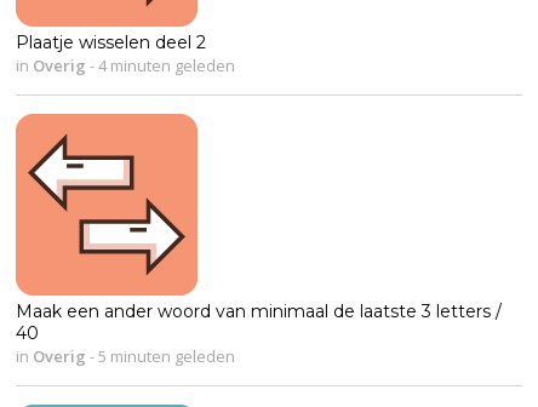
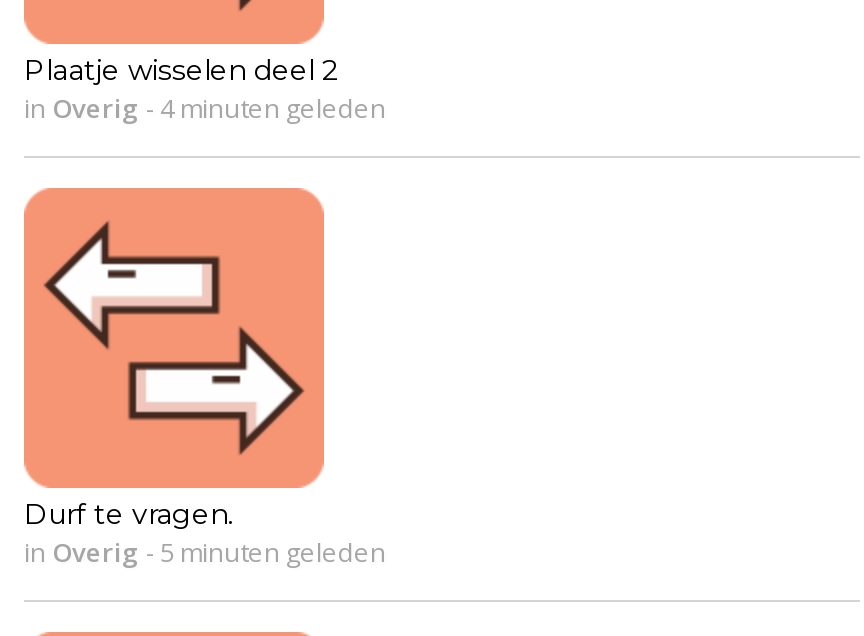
- Maak een ander woord van minimaal de laatste 3 letters /
- 40
+ Durf te vragen.
